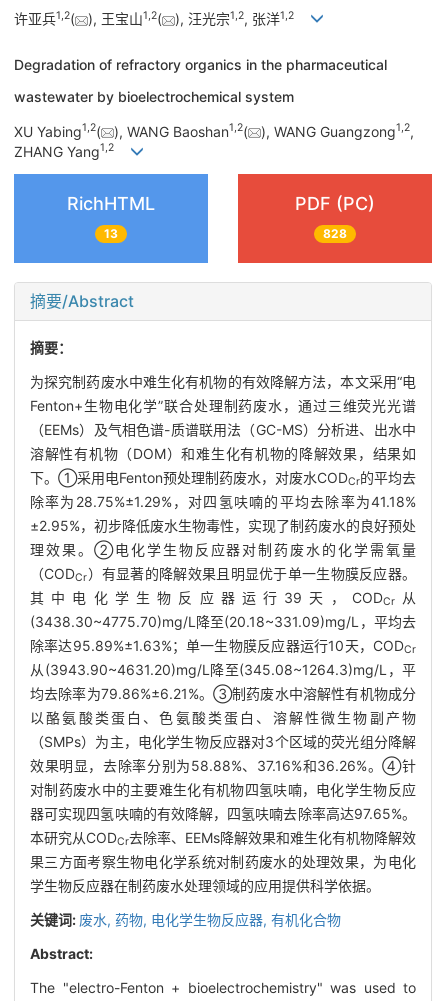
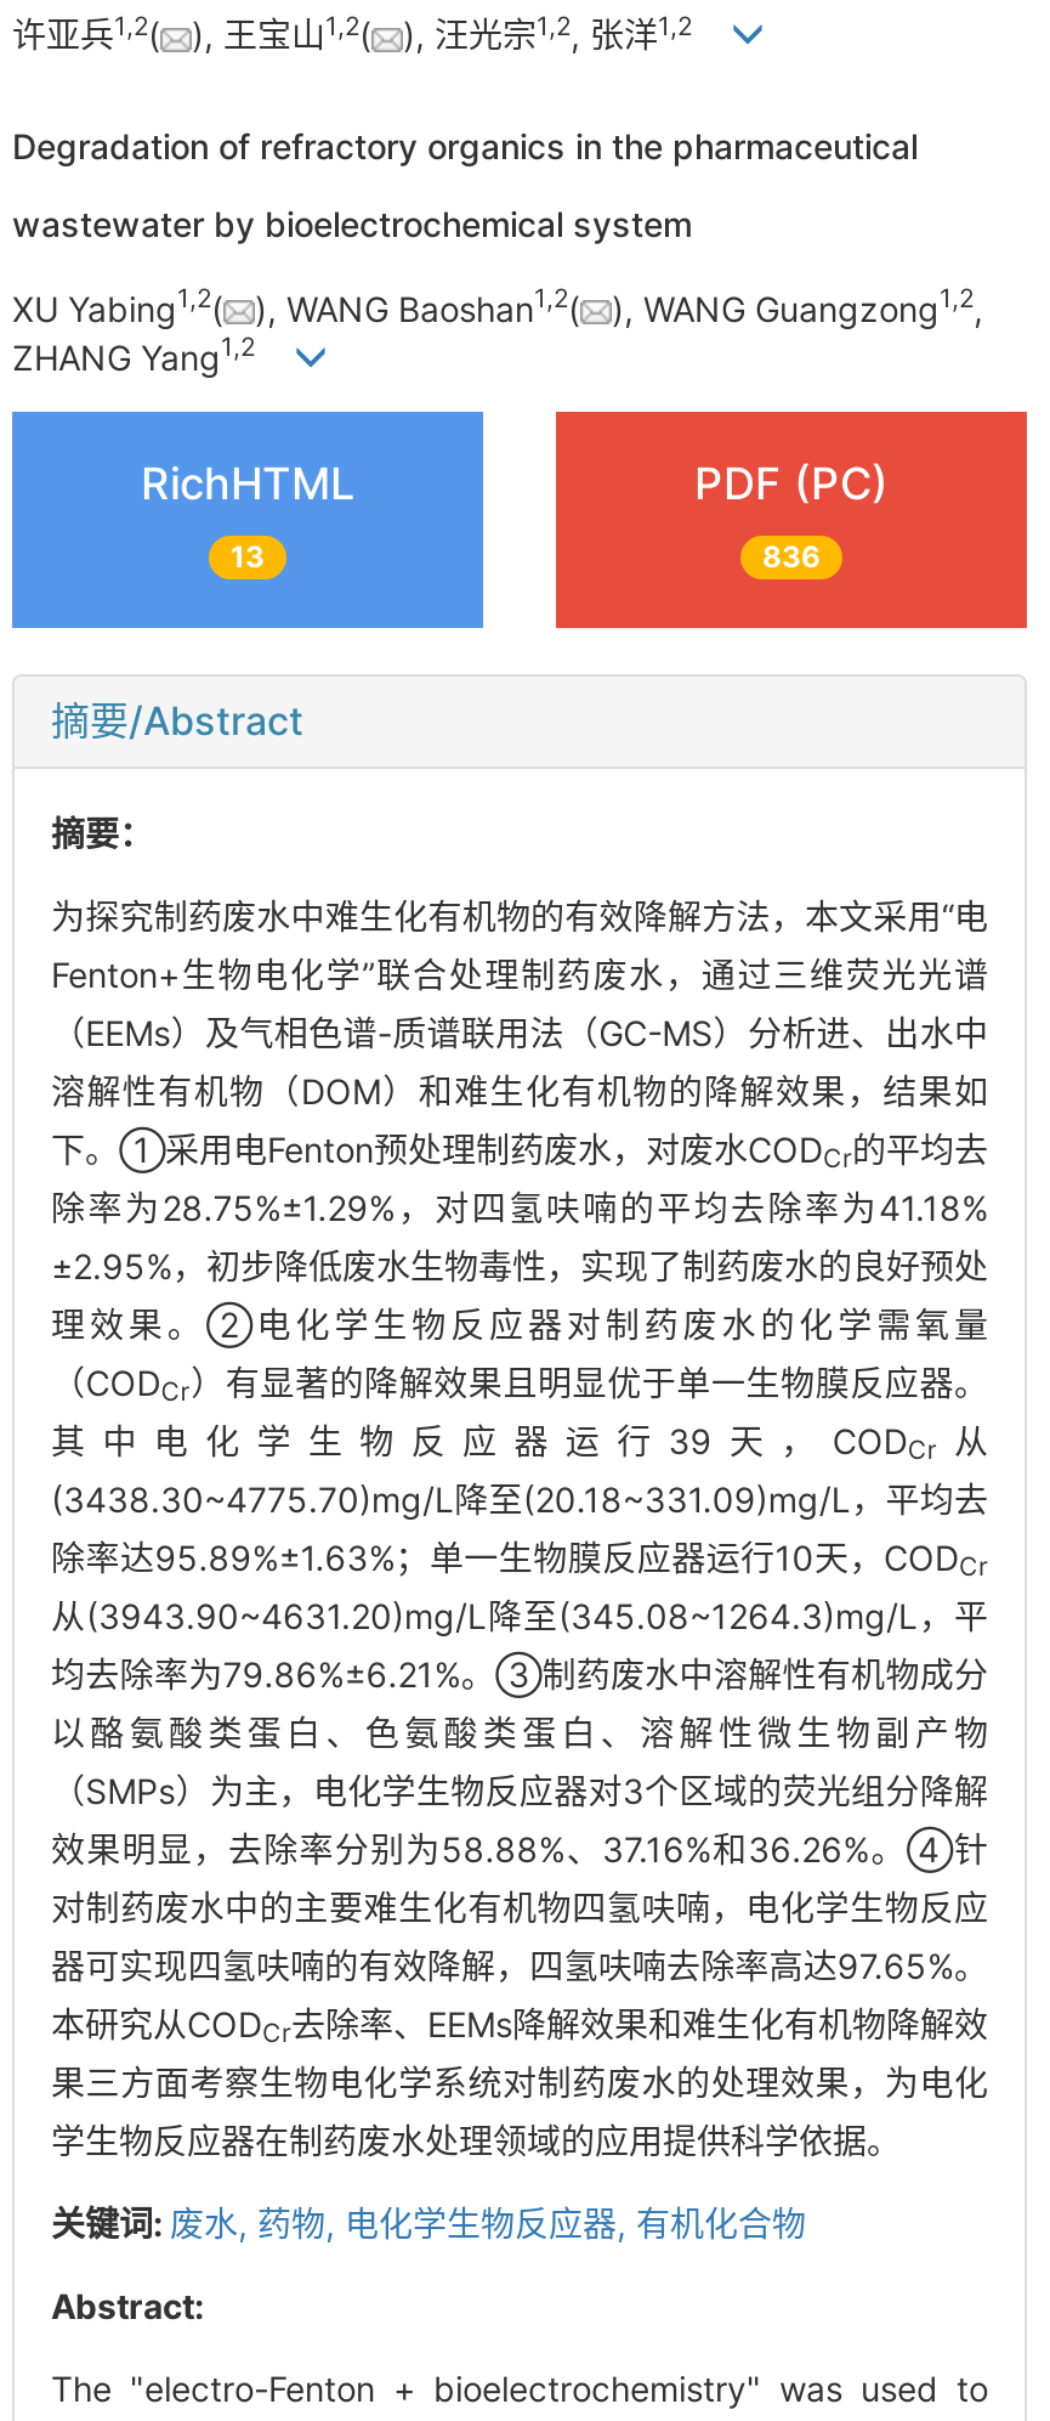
- 828
+ 836
